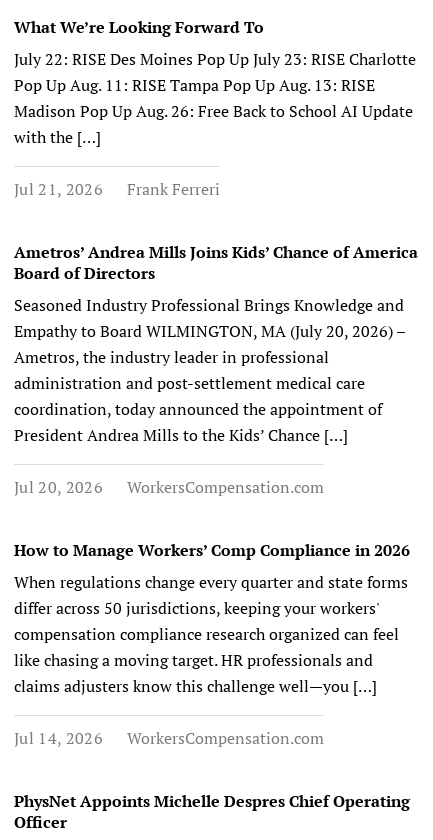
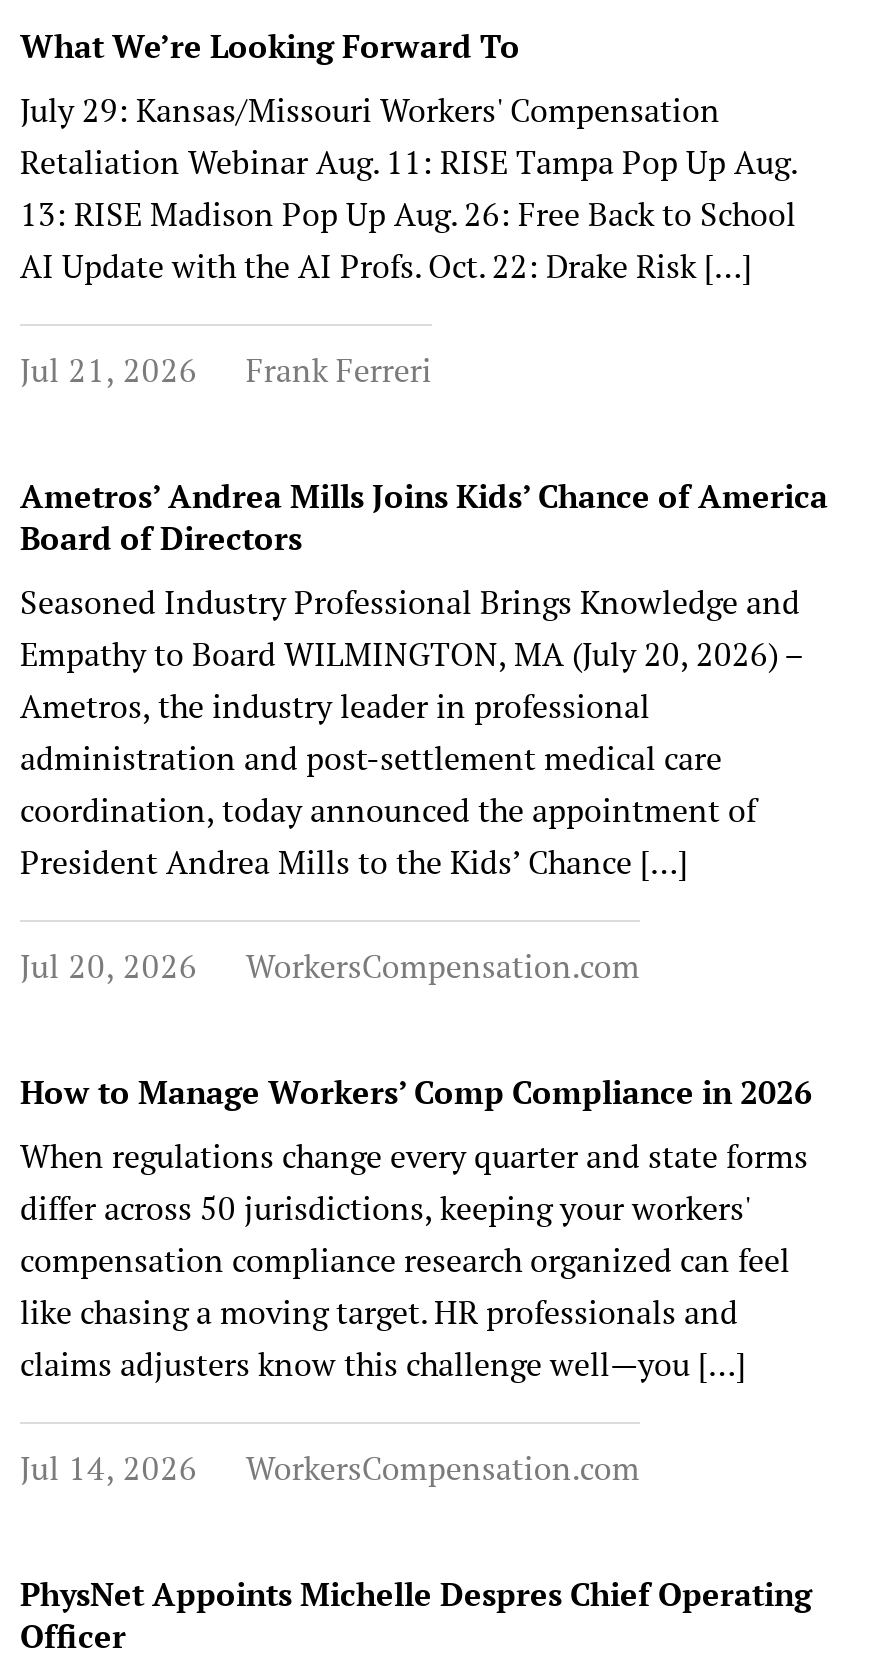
- July 22: RISE Des Moines Pop Up July 23: RISE Charlotte
- Pop Up Aug. 11: RISE Tampa Pop Up Aug. 13: RISE
- Madison Pop Up Aug. 26: Free Back to School AI Update
- with the […]
+ July 29: Kansas/Missouri Workers' Compensation
+ Retaliation Webinar Aug. 11: RISE Tampa Pop Up Aug.
+ 13: RISE Madison Pop Up Aug. 26: Free Back to School
+ AI Update with the AI Profs. Oct. 22: Drake Risk […]
